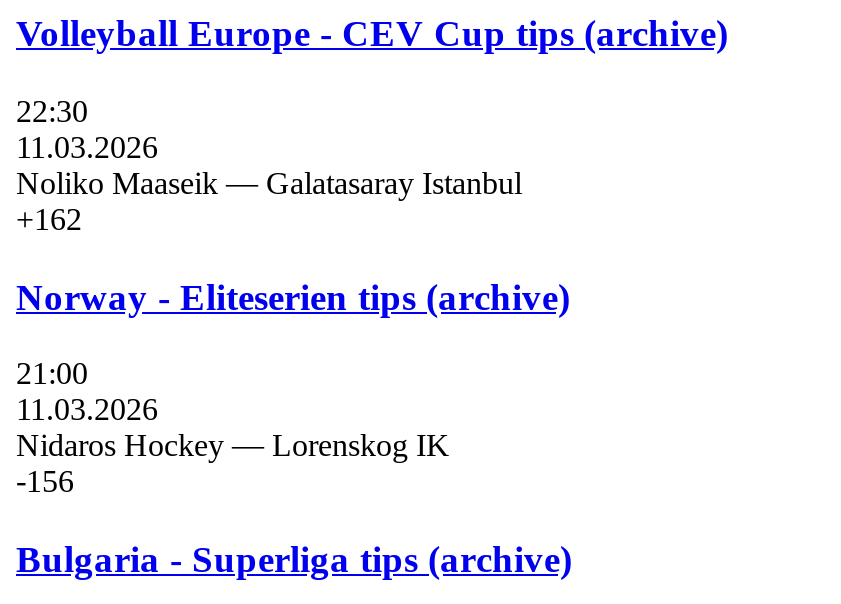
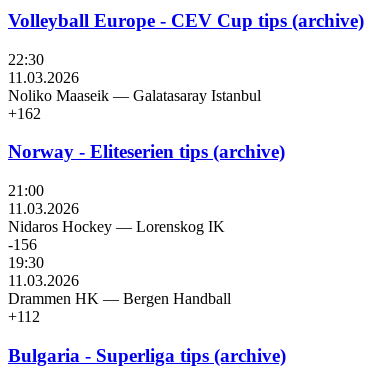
+ 19:30
+ 11.03.2026
+ Drammen HK — Bergen Handball
+ +112
